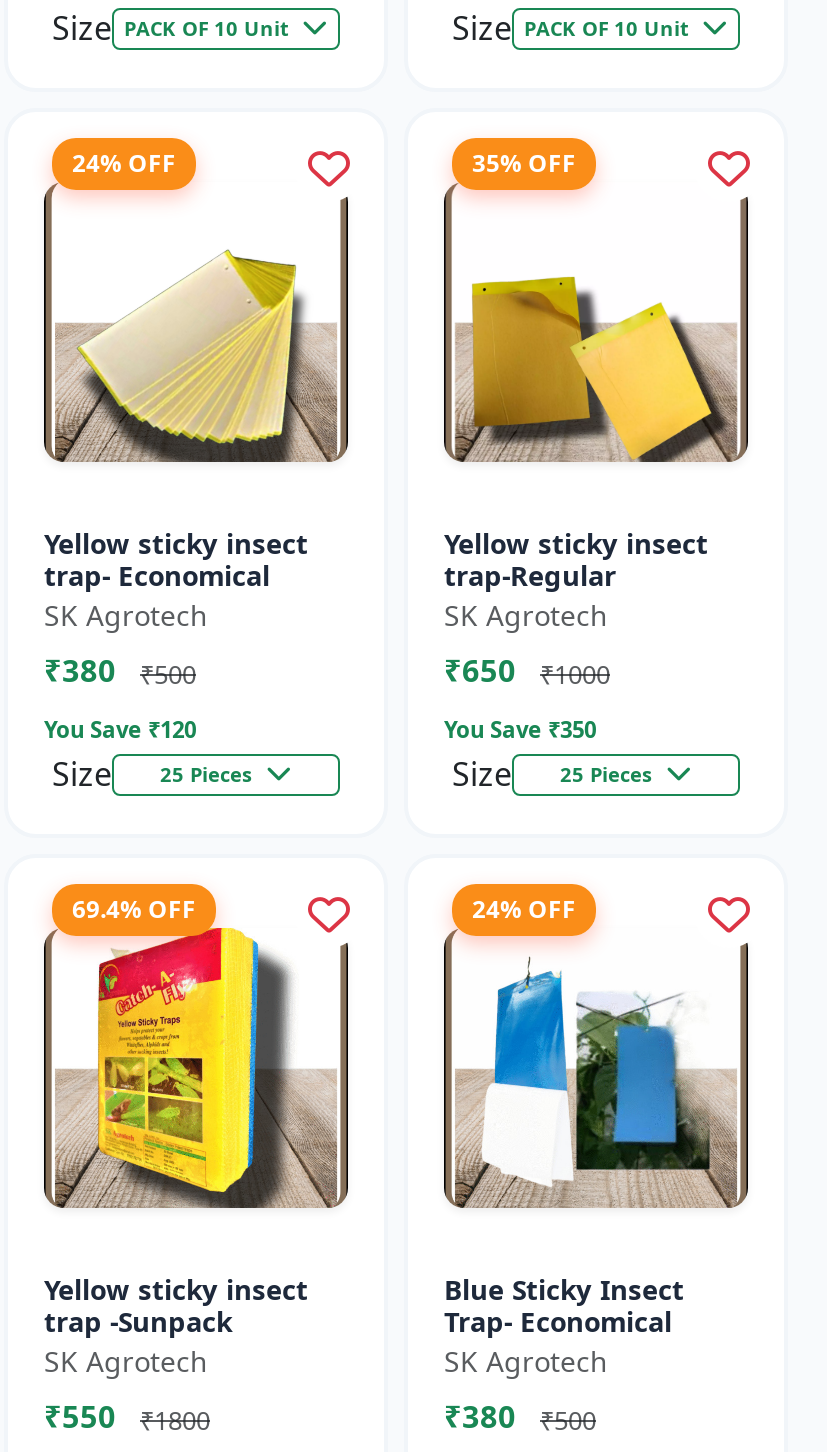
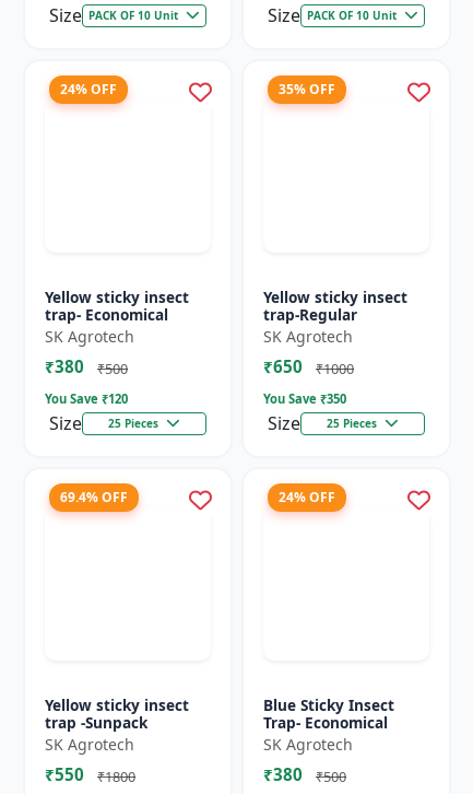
- [image]

- [image]

- [image]

- [image]
